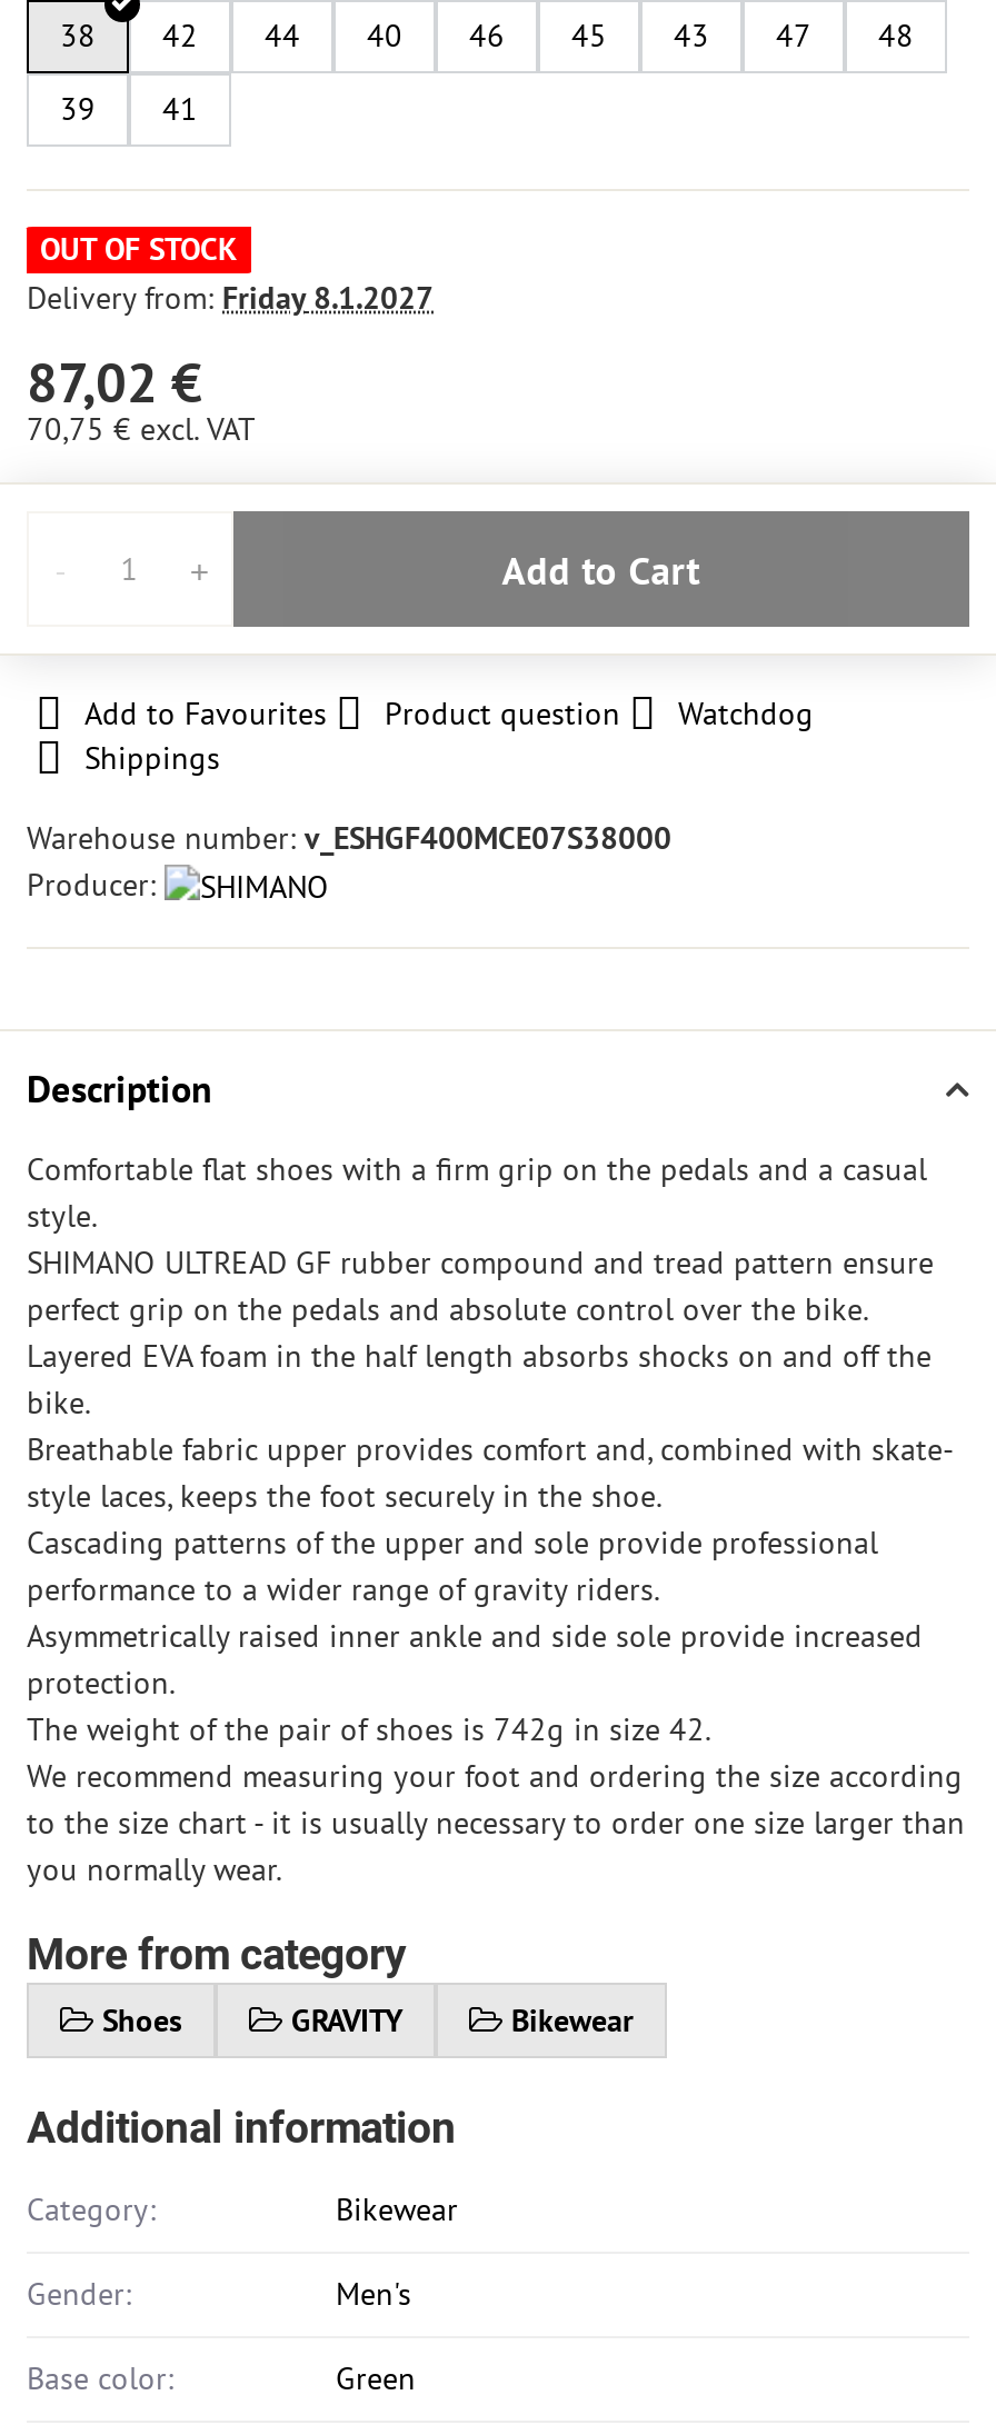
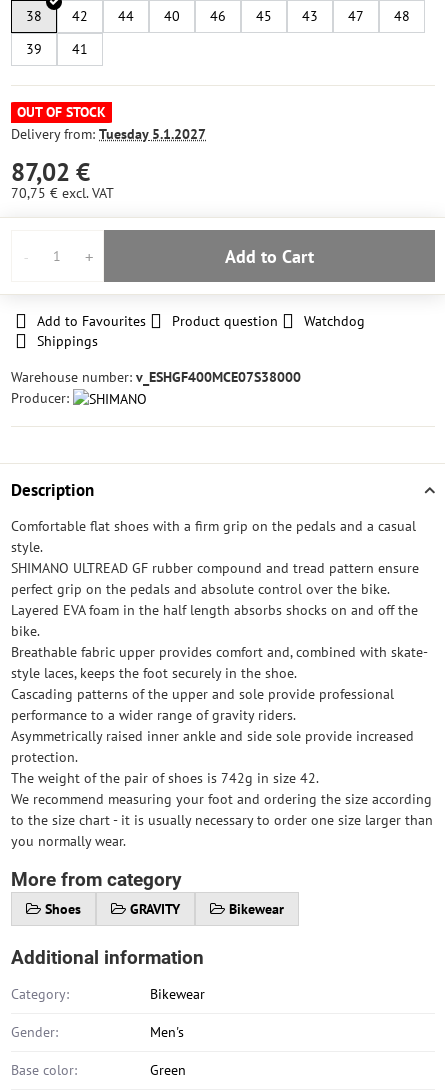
- Delivery from: Friday 8.1.2027
+ Delivery from: Tuesday 5.1.2027
